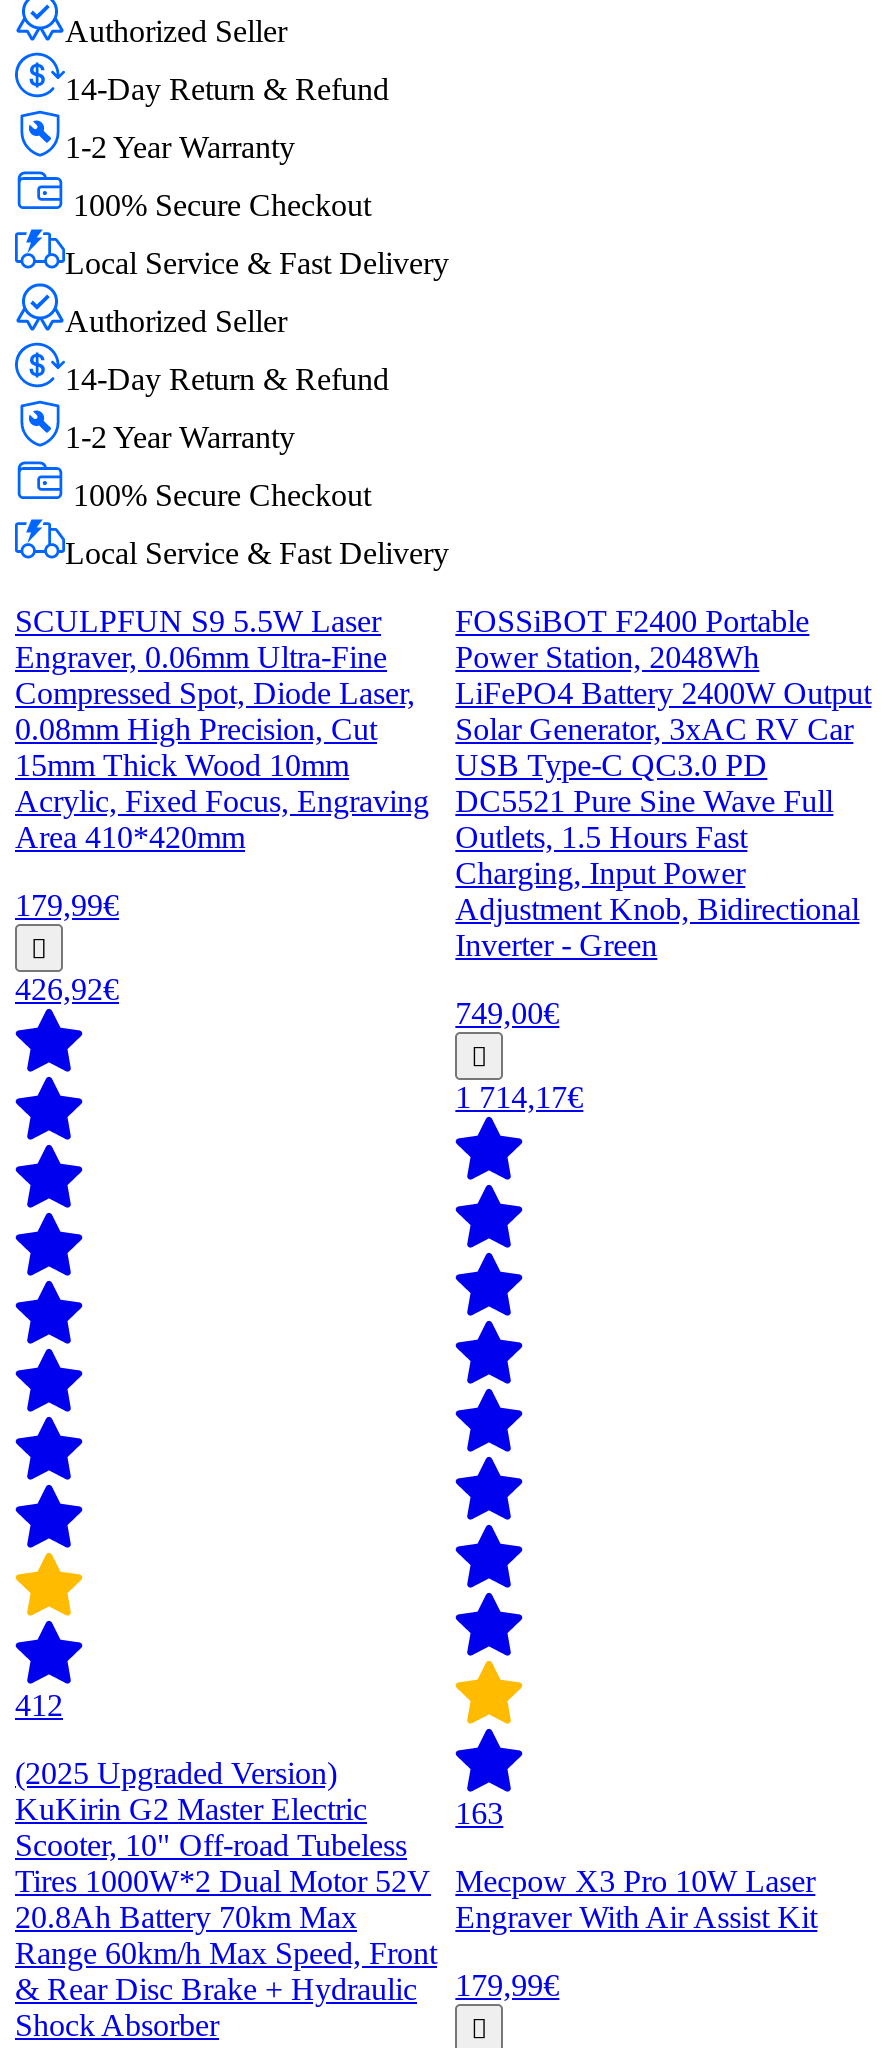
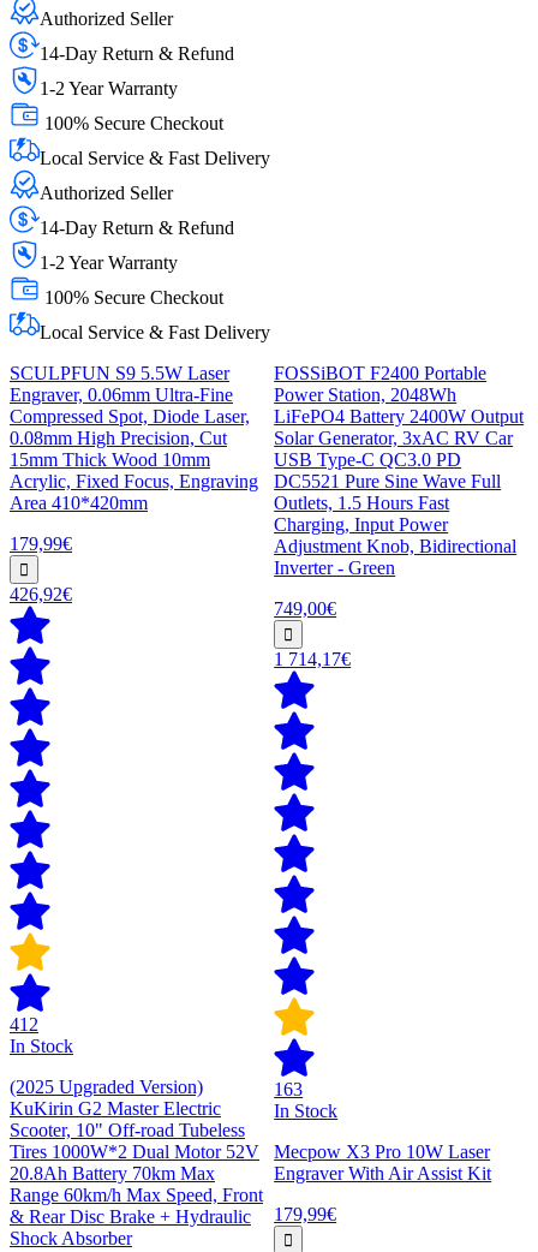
+ In Stock

+ In Stock
